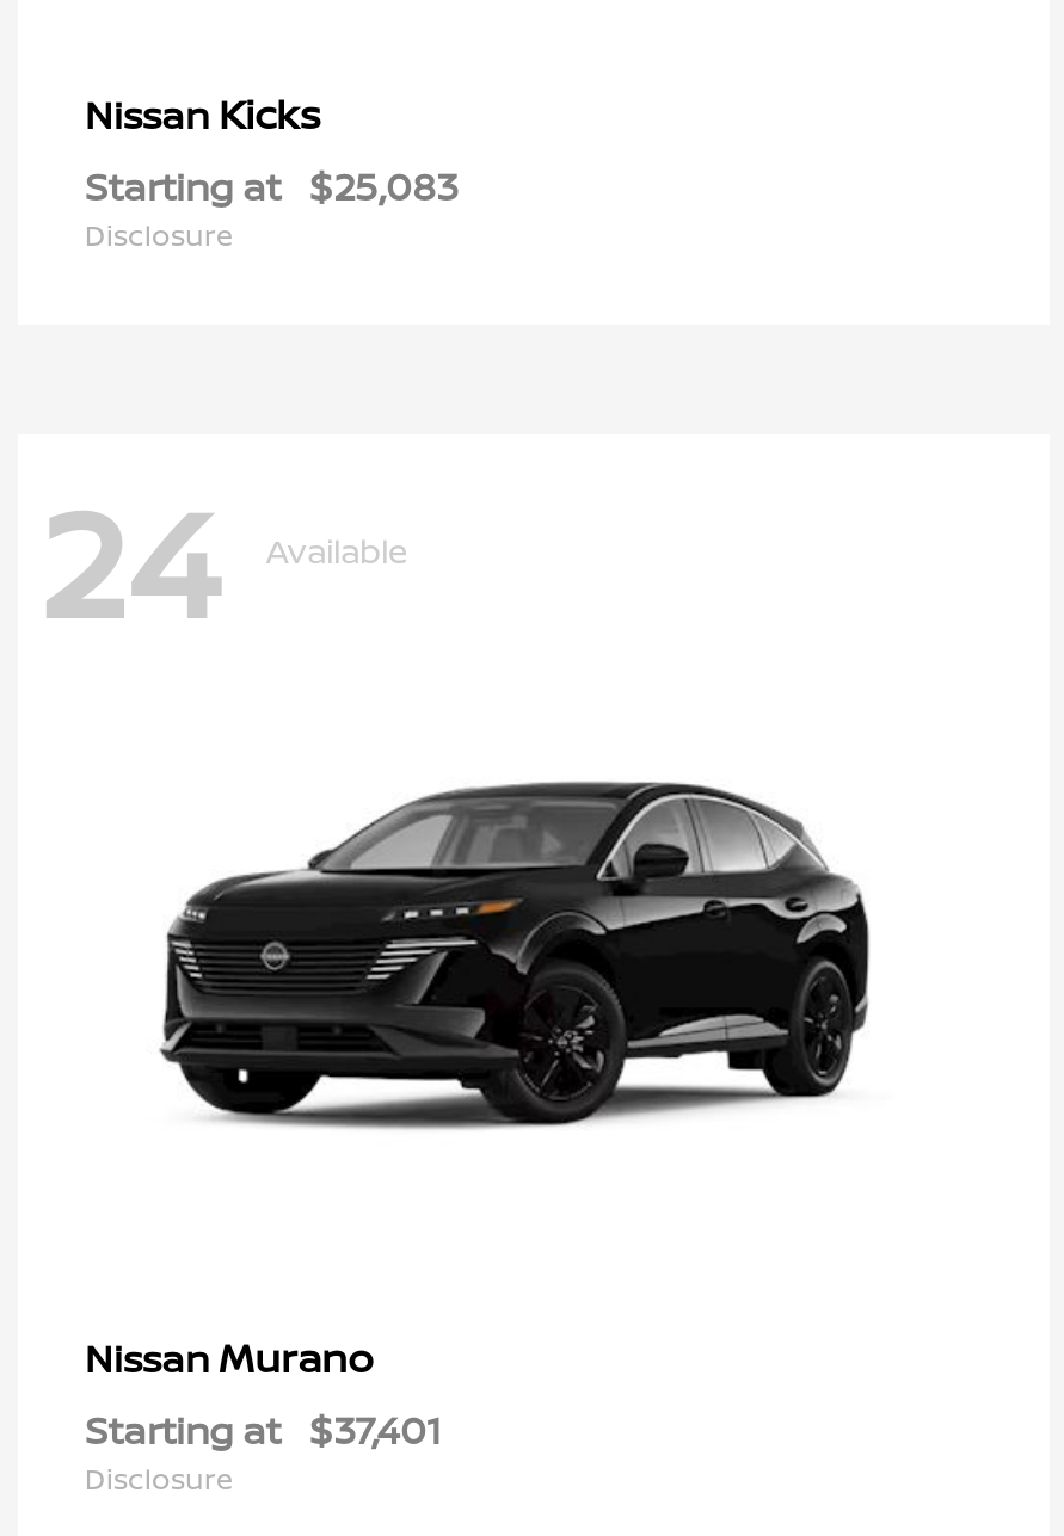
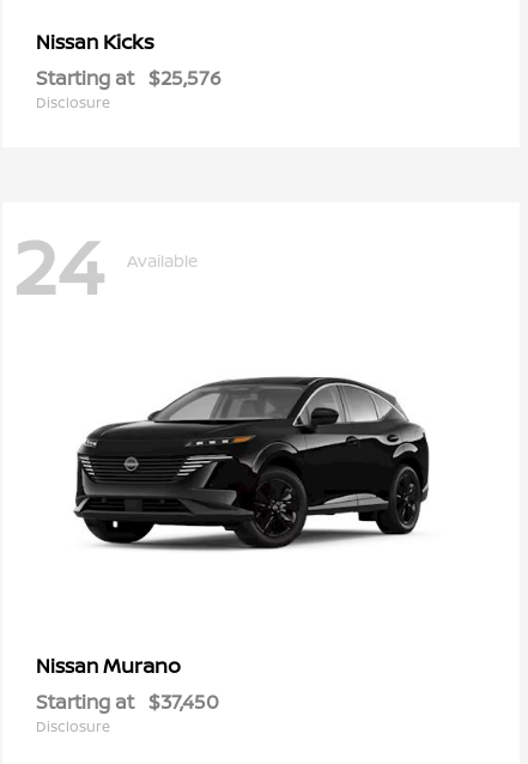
- Starting at $25,083
+ Starting at $25,576

- Starting at $37,401
+ Starting at $37,450
